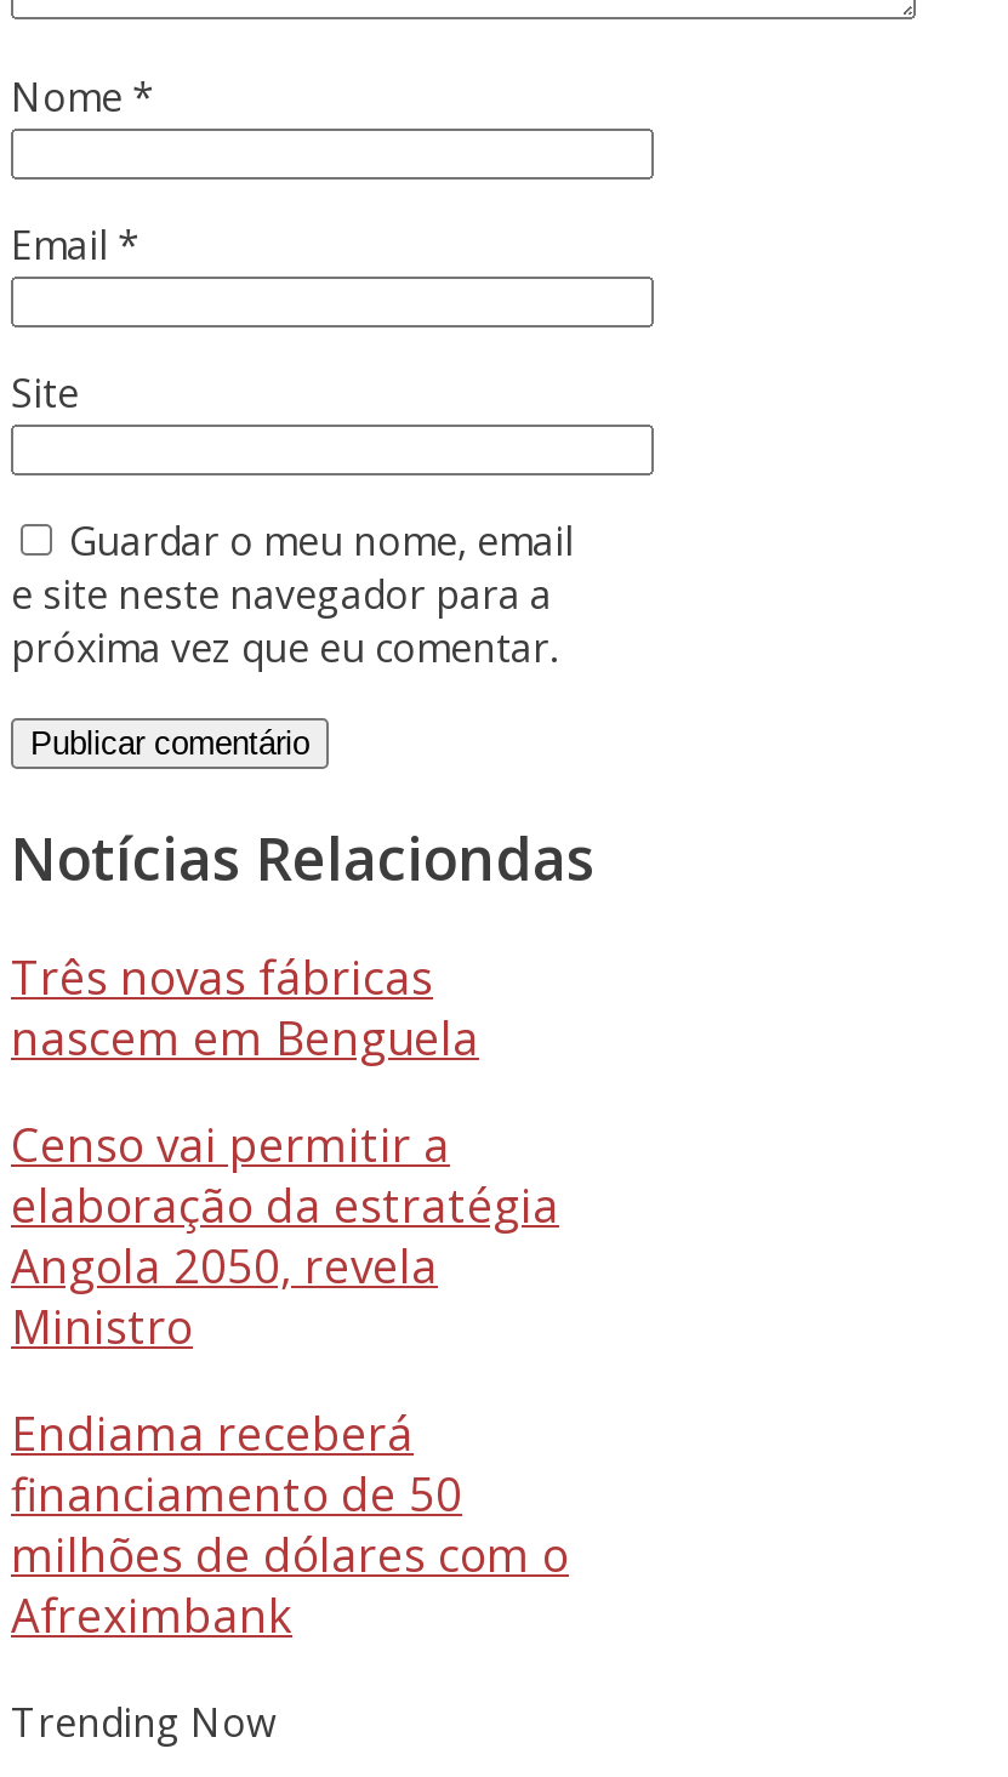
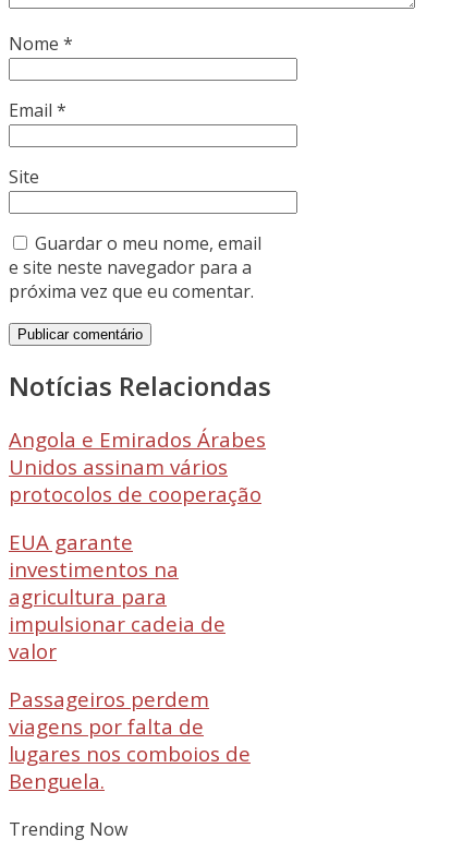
- Três novas fábricas
- nascem em Benguela
+ Angola e Emirados Árabes
+ Unidos assinam vários
+ protocolos de cooperação

- Censo vai permitir a
- elaboração da estratégia
- Angola 2050, revela
- Ministro
+ EUA garante
+ investimentos na
+ agricultura para
+ impulsionar cadeia de
+ valor

- Endiama receberá
- financiamento de 50
- milhões de dólares com o
- Afreximbank
+ Passageiros perdem
+ viagens por falta de
+ lugares nos comboios de
+ Benguela.
